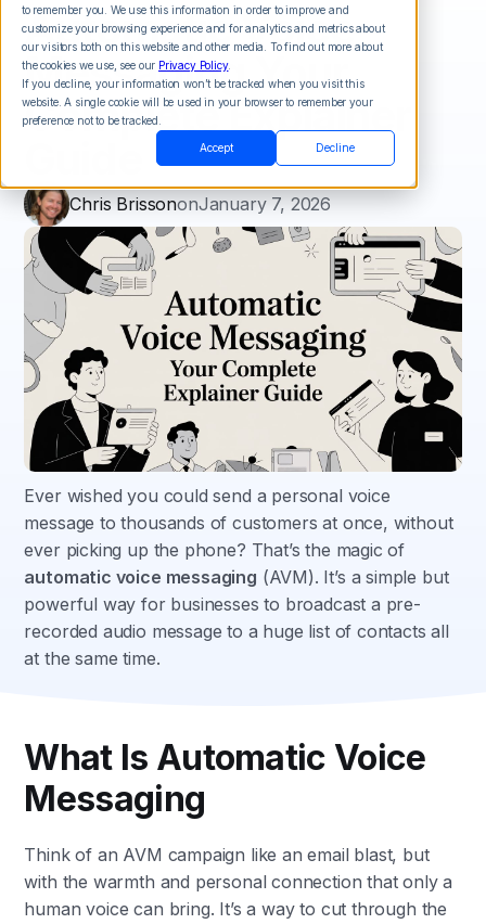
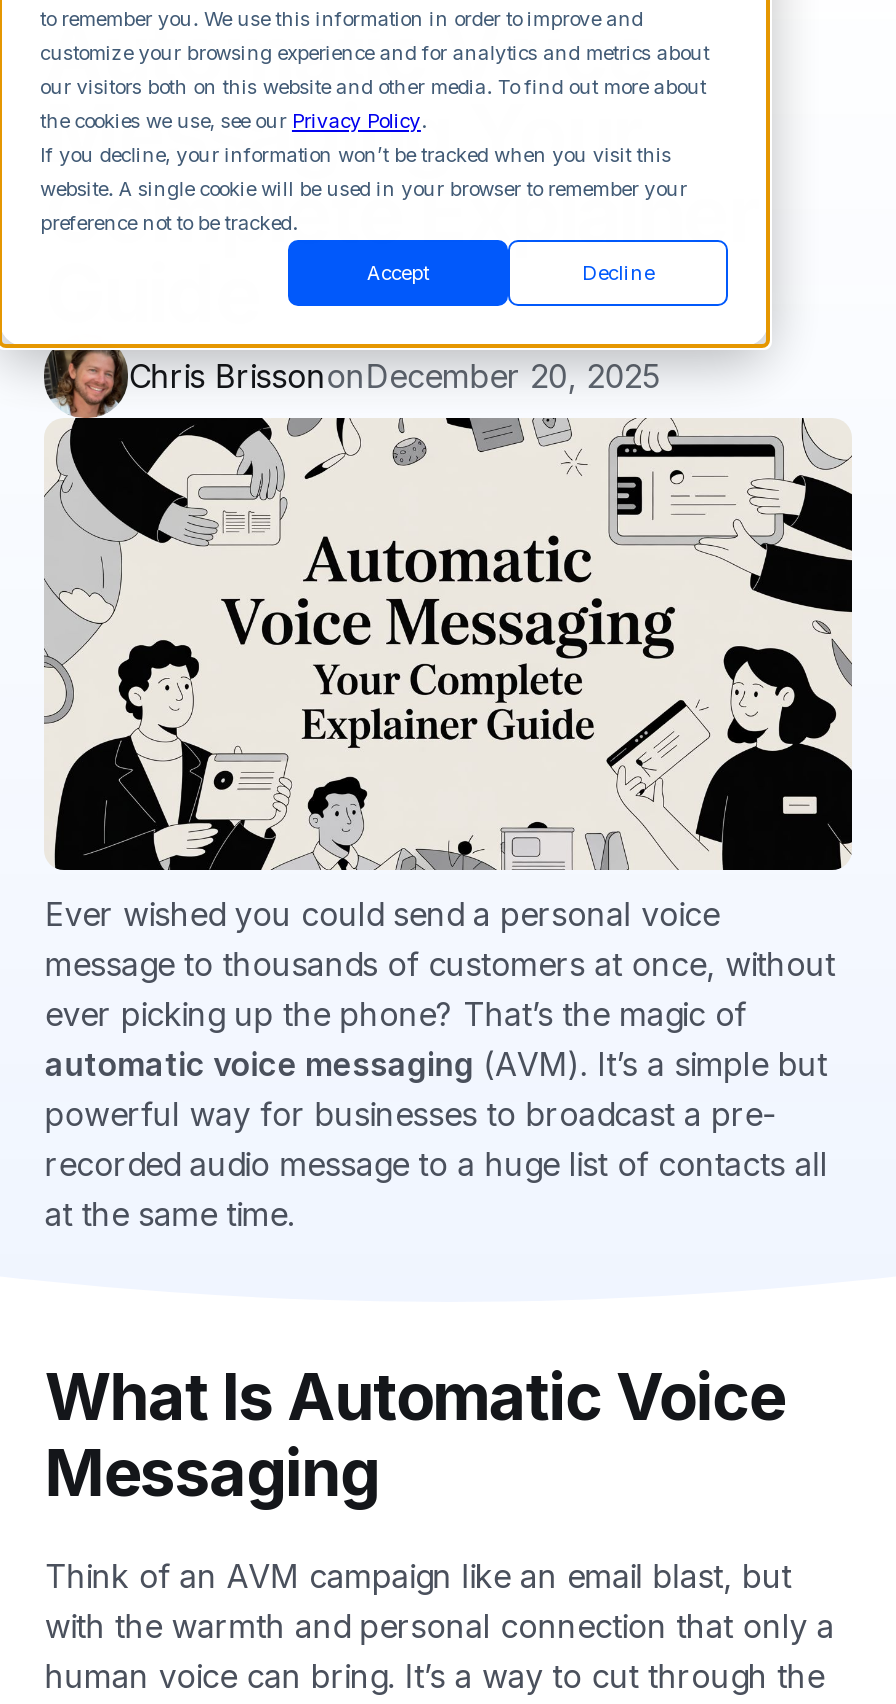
- Chris Brissonon January 7, 2026
+ Chris Brissonon December 20, 2025
